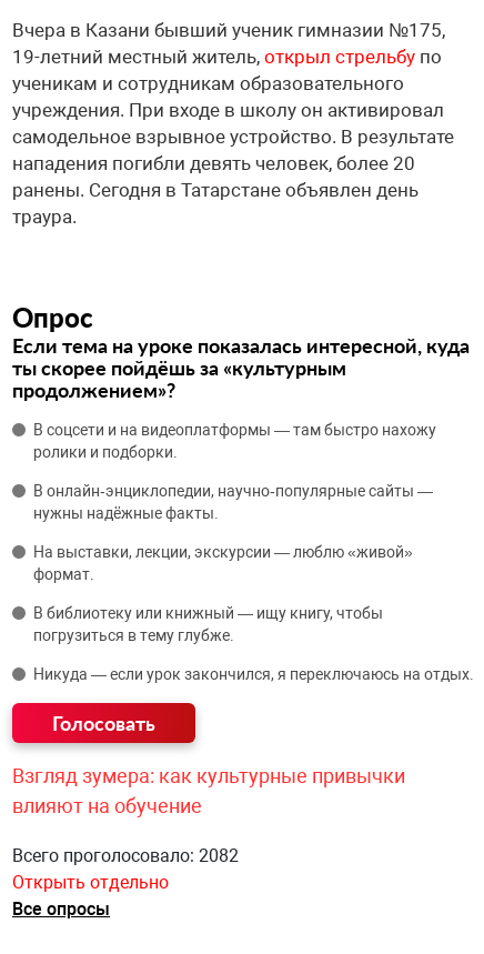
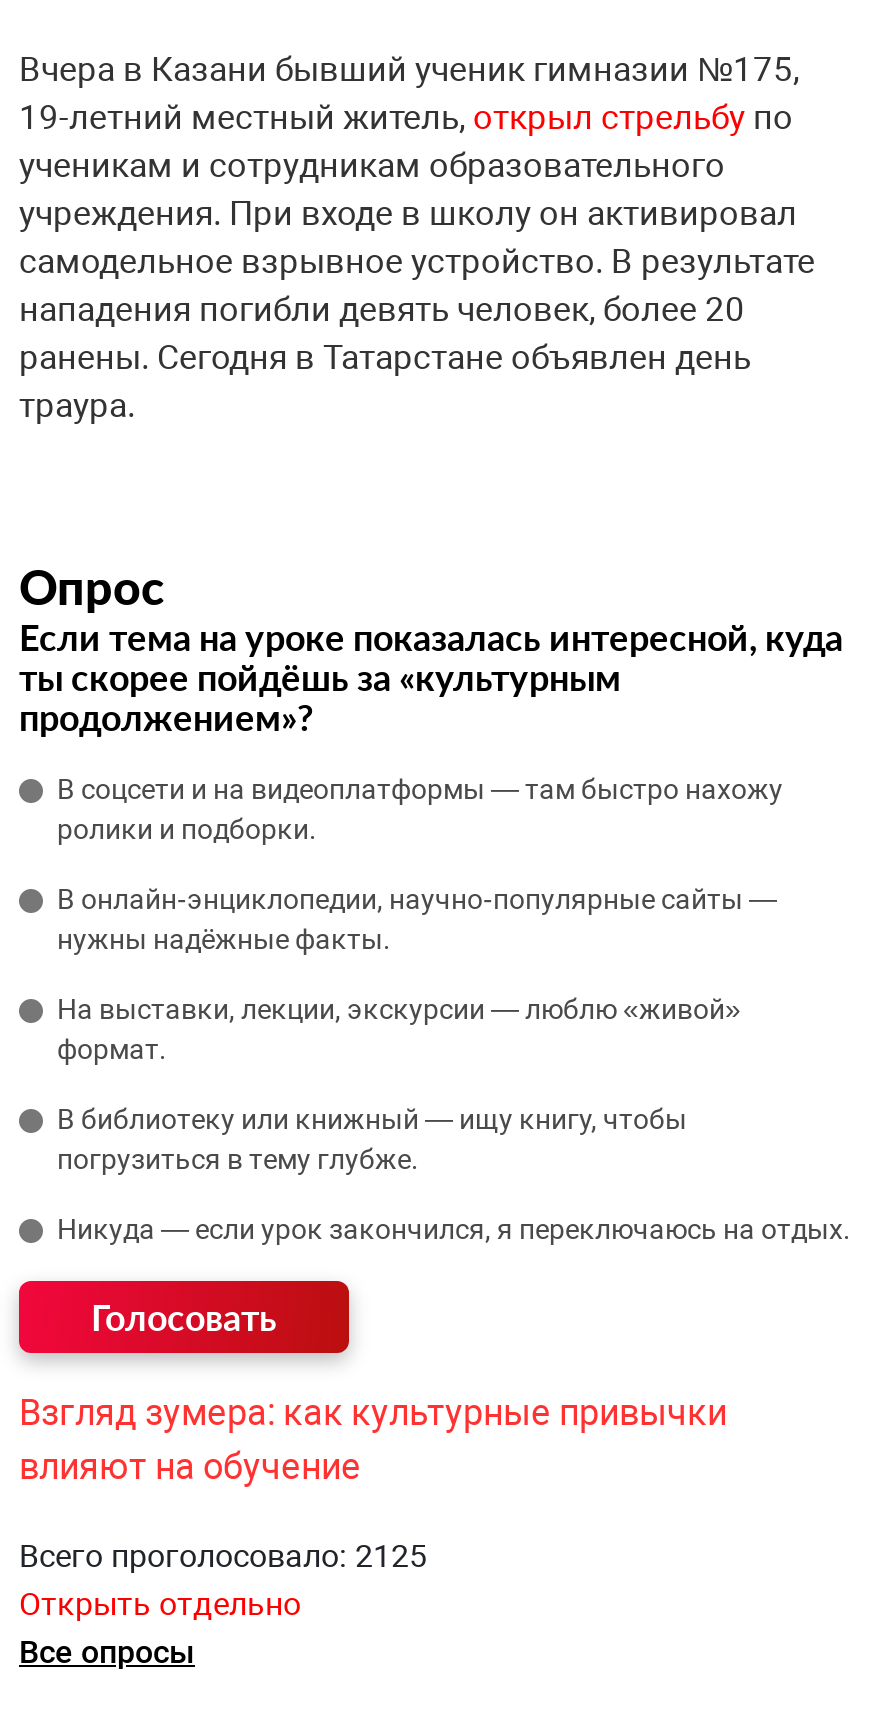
- Всего проголосовало: 2082
+ Всего проголосовало: 2125
